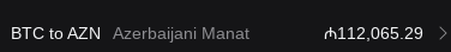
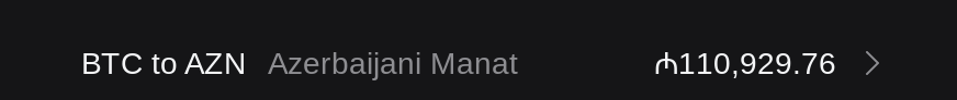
- ₼112,065.29
+ ₼110,929.76
